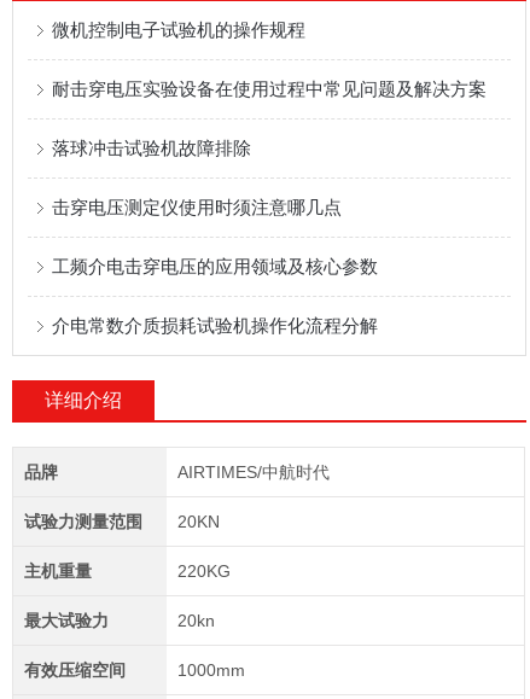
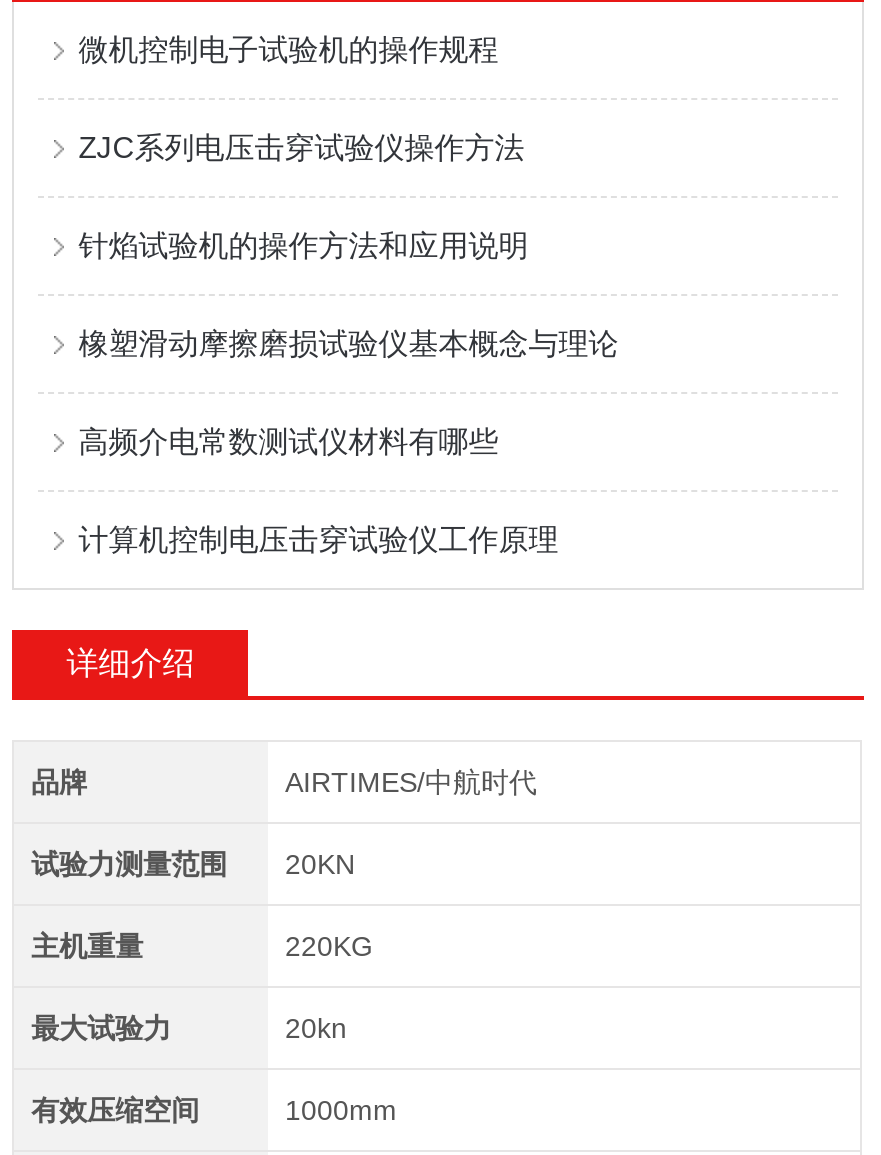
- 耐击穿电压实验设备在使用过程中常见问题及解决方案
+ ZJC系列电压击穿试验仪操作方法

- 落球冲击试验机故障排除
+ 针焰试验机的操作方法和应用说明

- 击穿电压测定仪使用时须注意哪几点
+ 橡塑滑动摩擦磨损试验仪基本概念与理论

- 工频介电击穿电压的应用领域及核心参数
+ 高频介电常数测试仪材料有哪些

- 介电常数介质损耗试验机操作化流程分解
+ 计算机控制电压击穿试验仪工作原理
